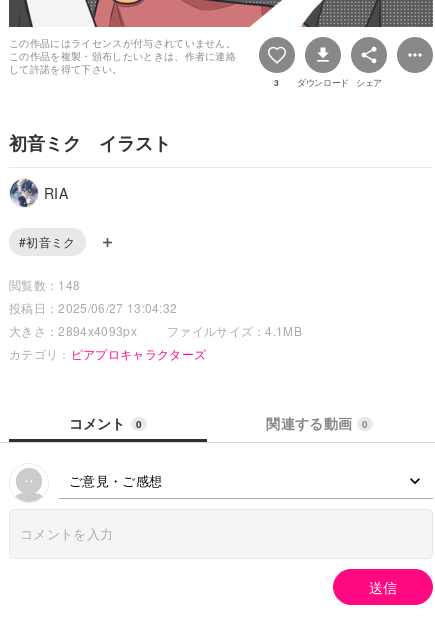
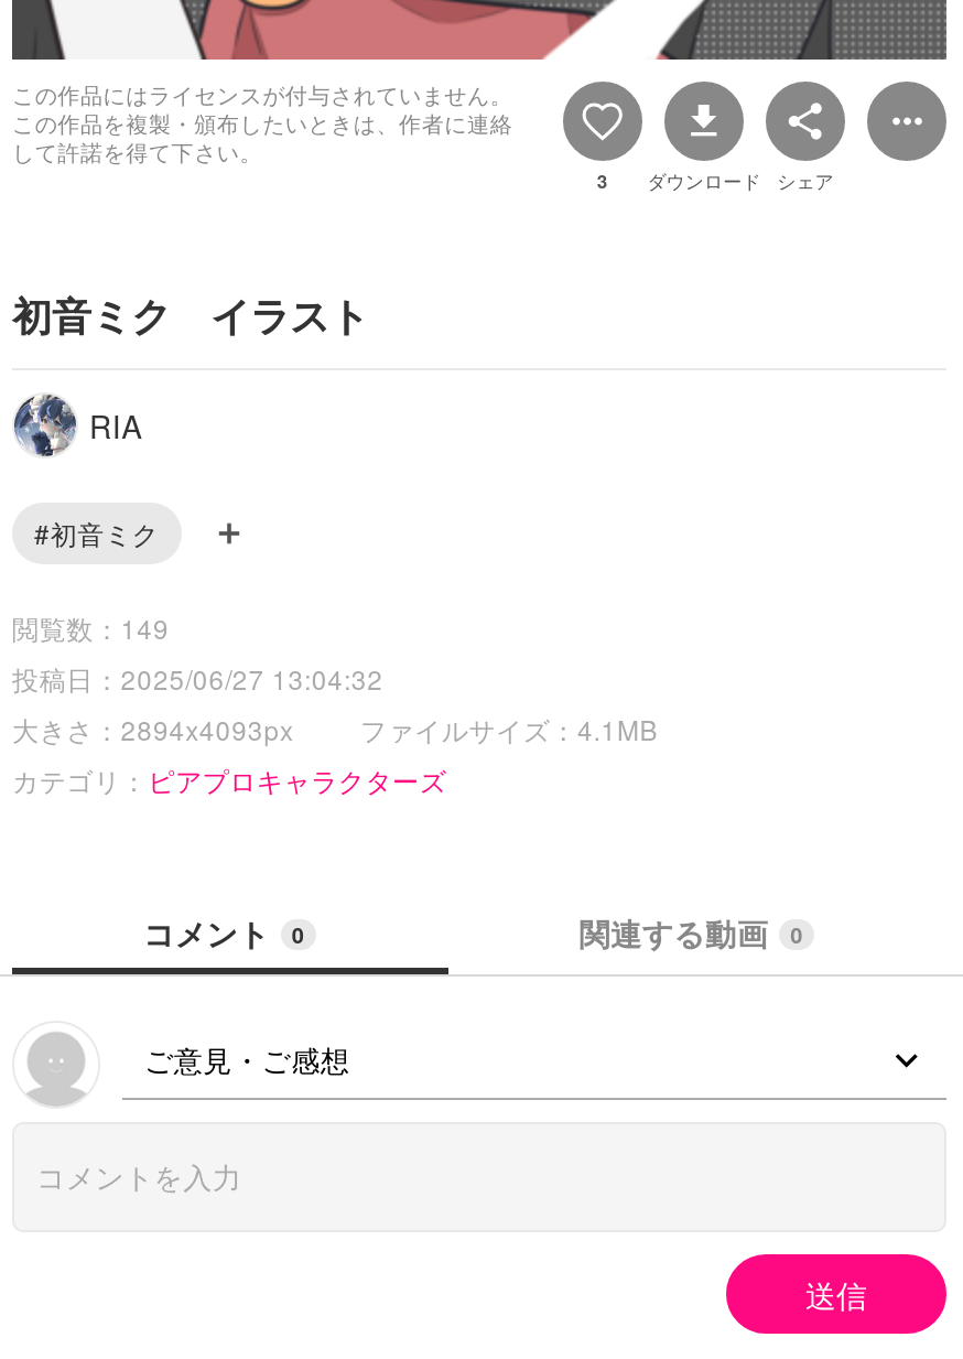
- 閲覧数：148
+ 閲覧数：149
